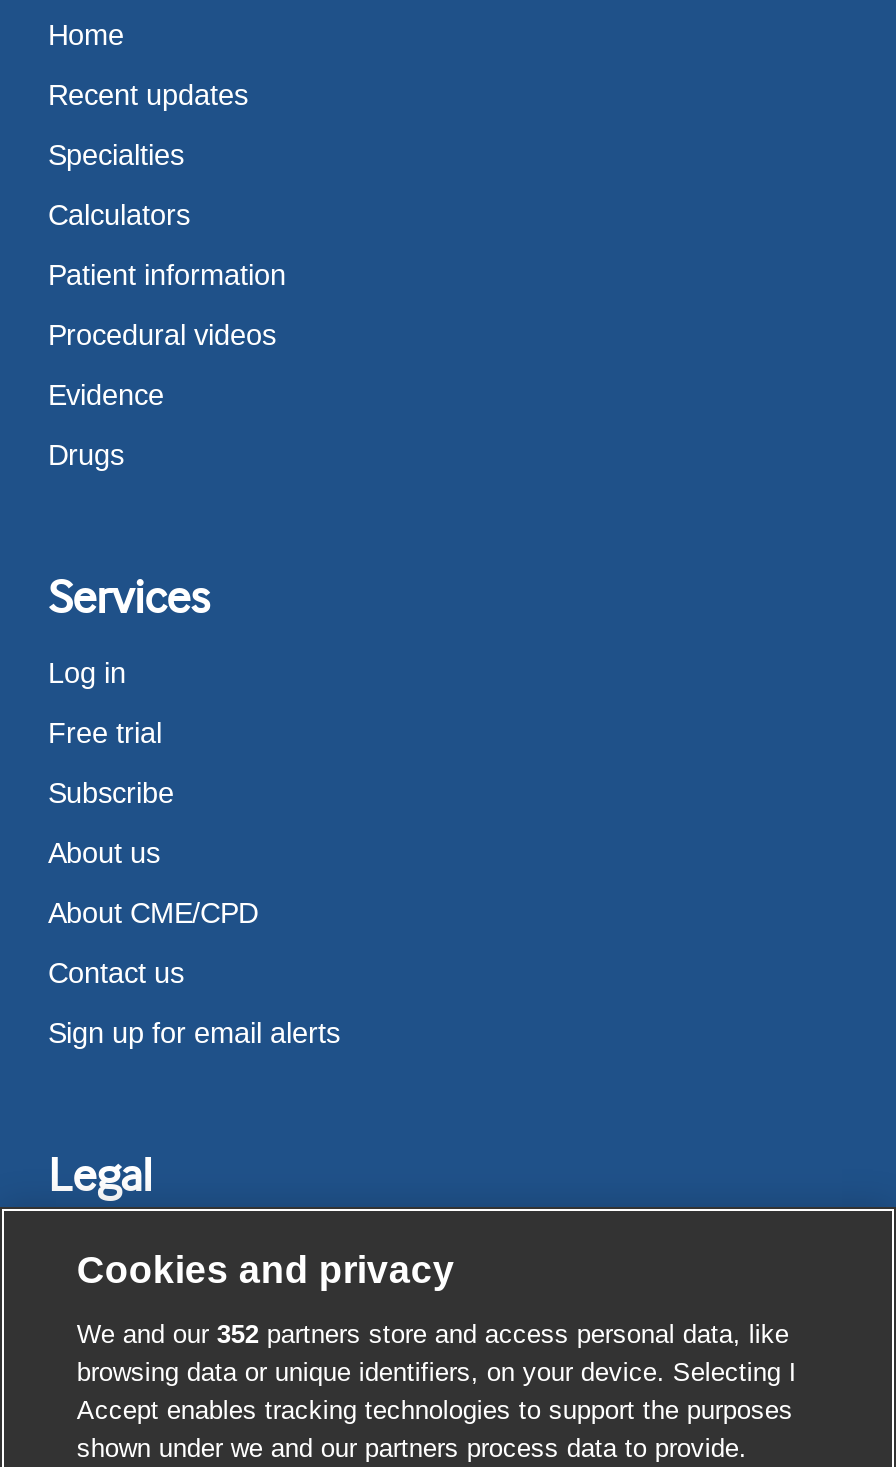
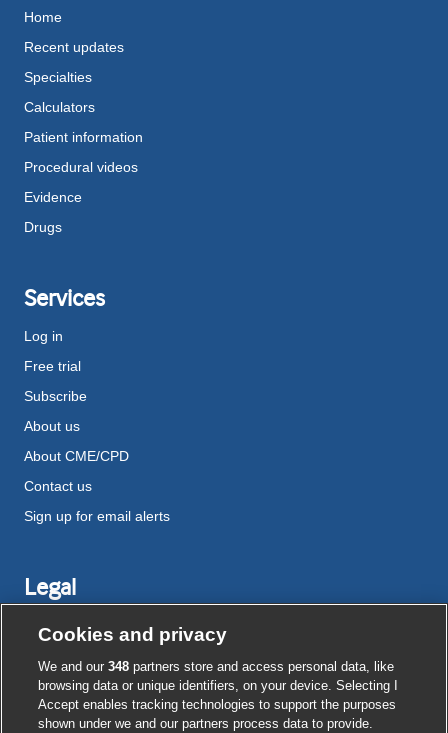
- We and our 352 partners store and access personal data, like
+ We and our 348 partners store and access personal data, like
